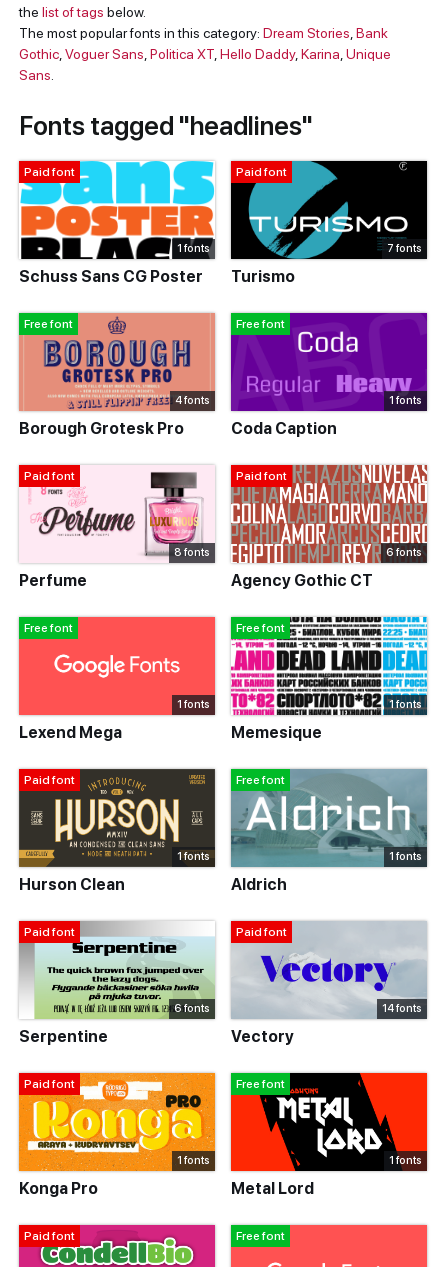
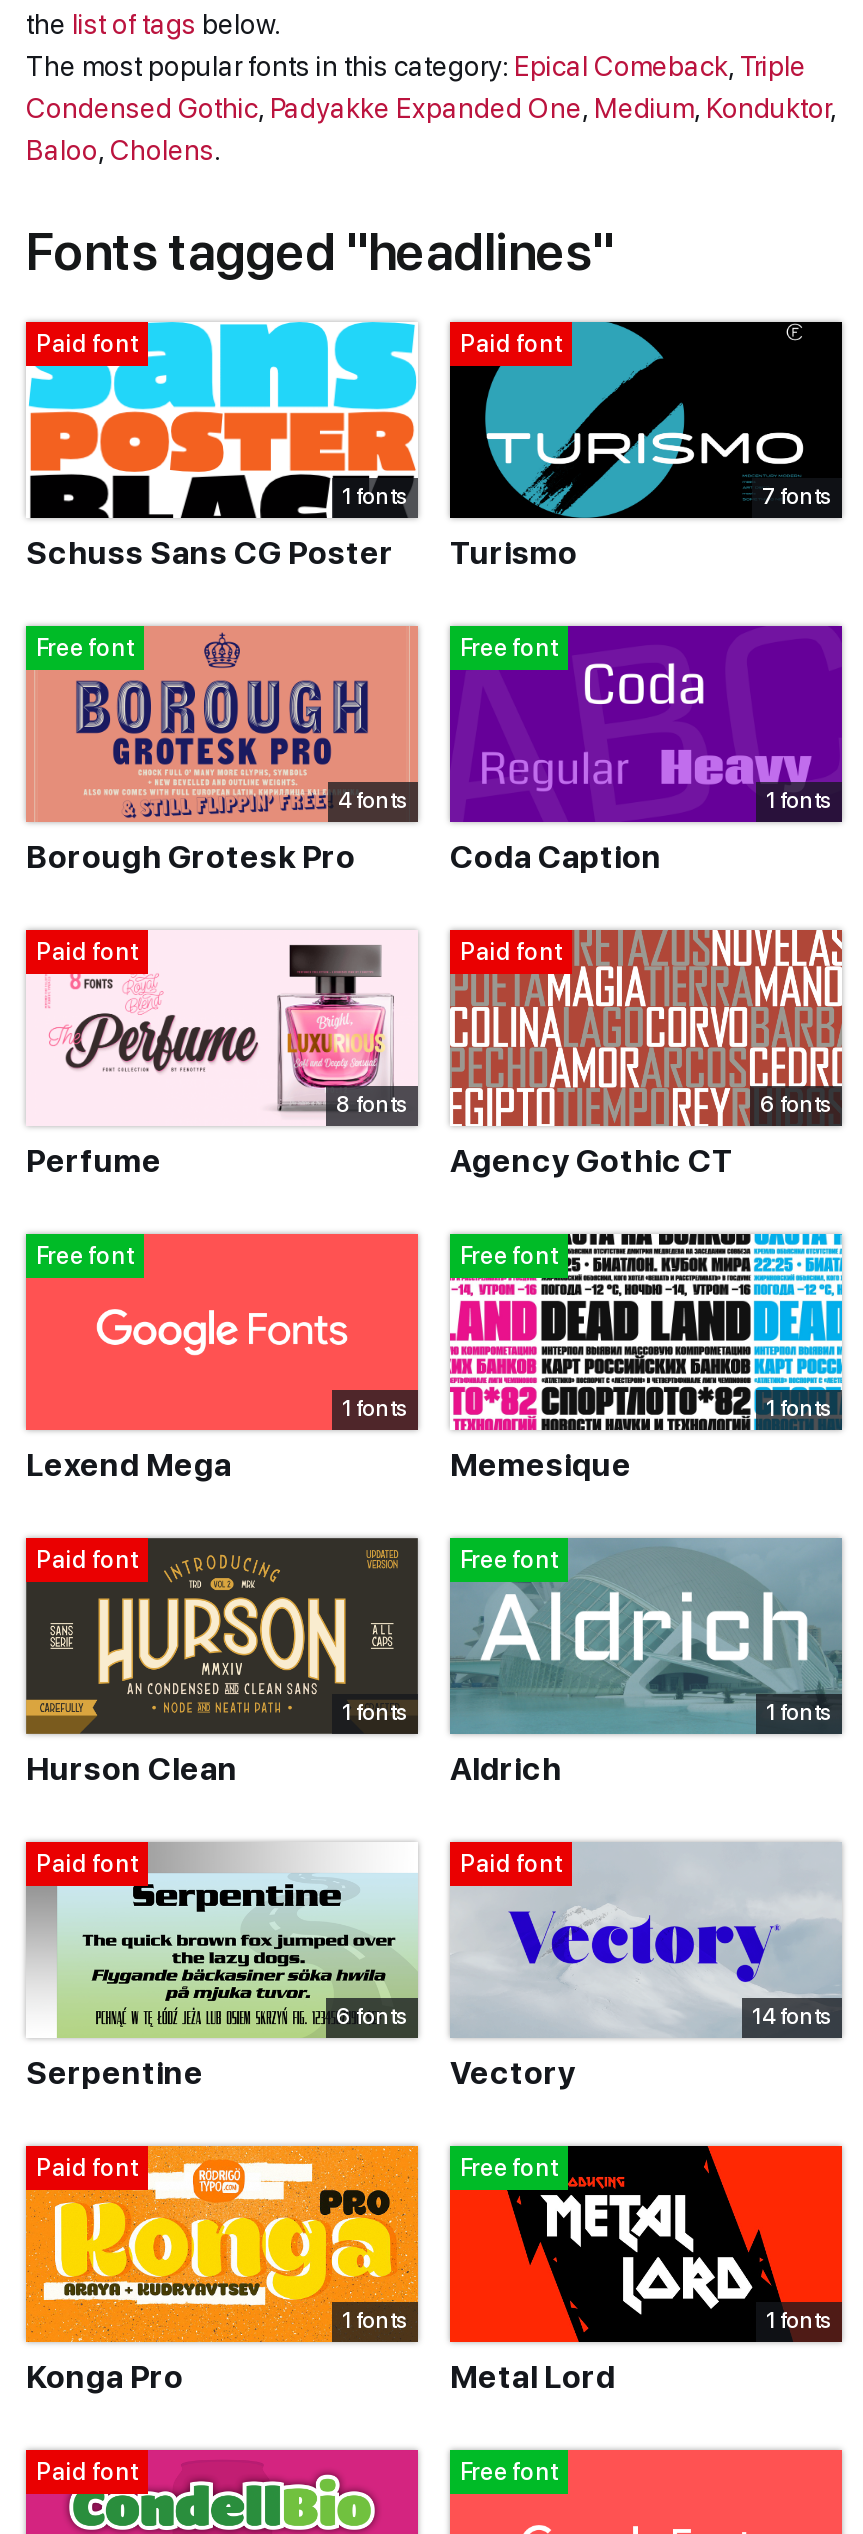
- The most popular fonts in this category: Dream Stories, Bank
- Gothic, Voguer Sans, Politica XT, Hello Daddy, Karina, Unique
- Sans.
+ The most popular fonts in this category: Epical Comeback, Triple
+ Condensed Gothic, Padyakke Expanded One, Medium, Konduktor,
+ Baloo, Cholens.
